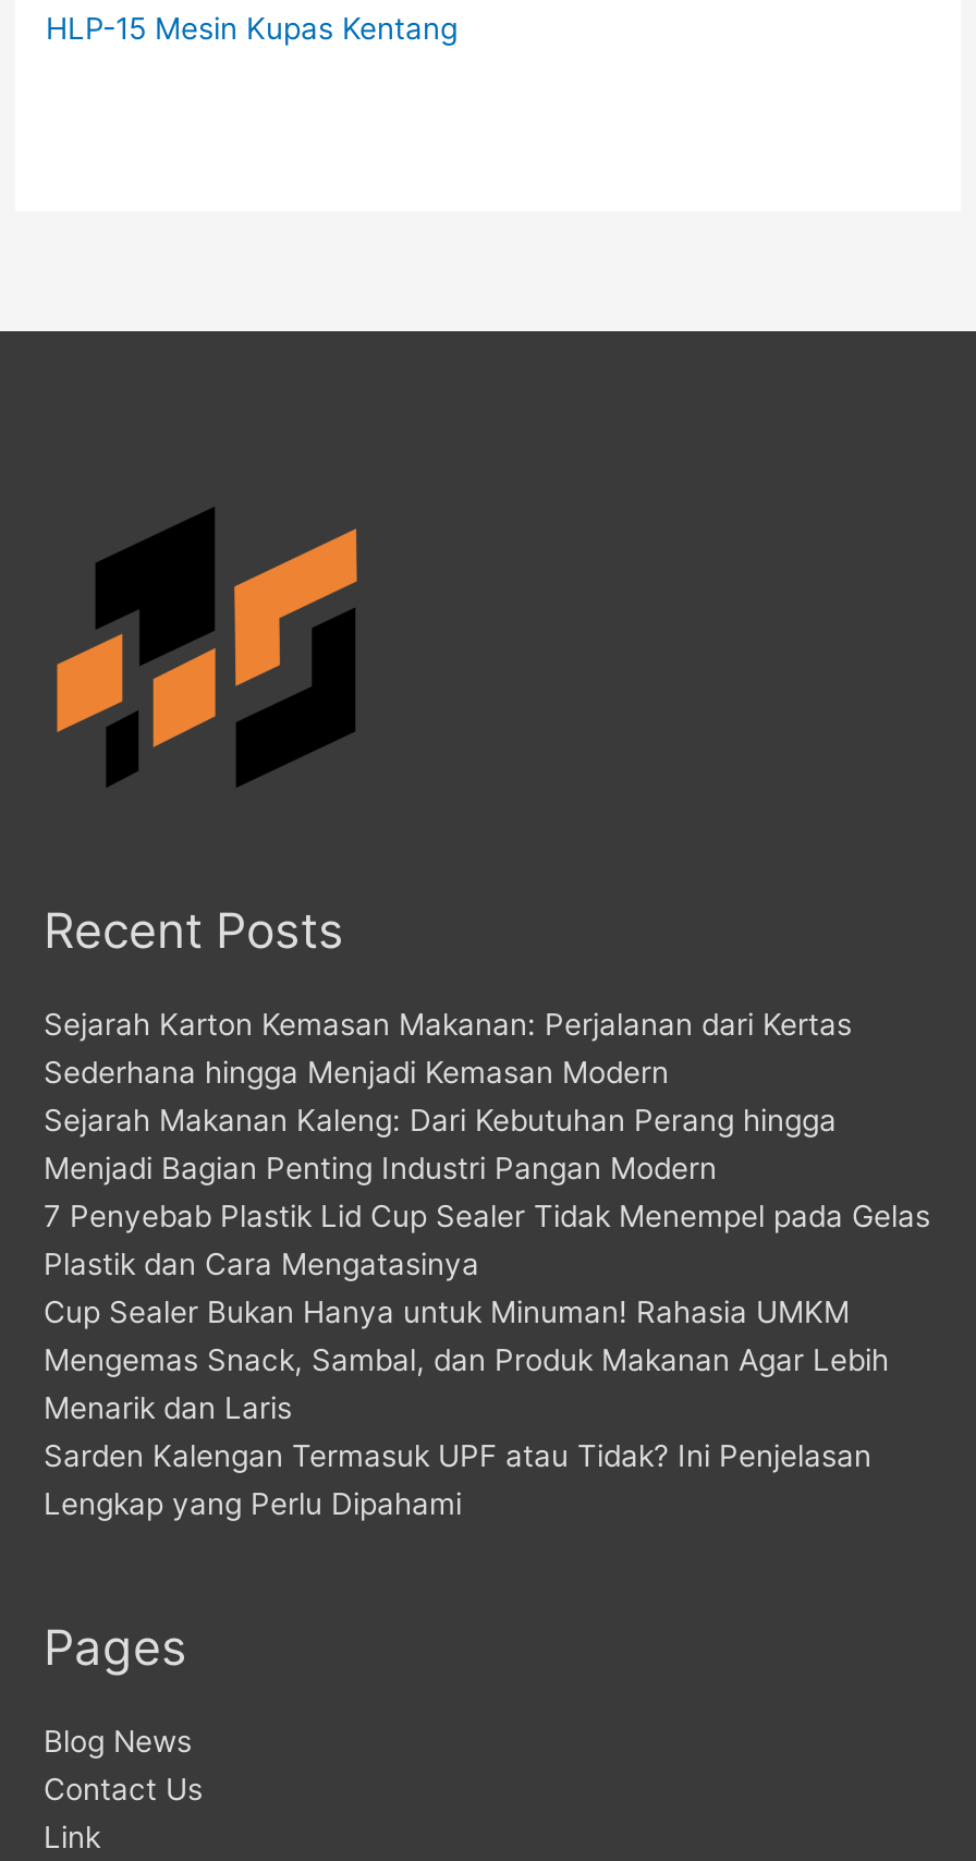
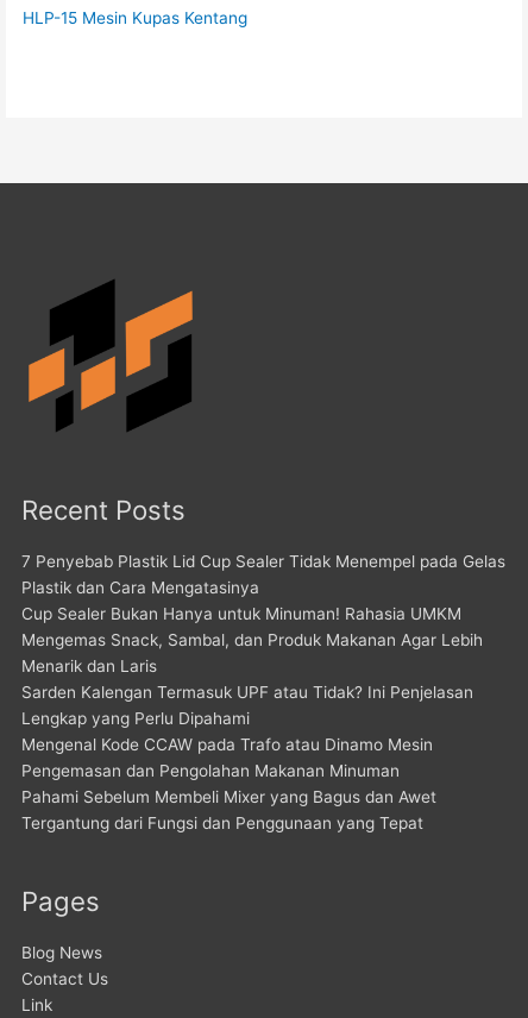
- Sejarah Karton Kemasan Makanan: Perjalanan dari Kertas
- Sederhana hingga Menjadi Kemasan Modern
- Sejarah Makanan Kaleng: Dari Kebutuhan Perang hingga
- Menjadi Bagian Penting Industri Pangan Modern

moved up: 7 Penyebab Plastik Lid Cup Sealer Tidak Menempel pada Gelas | Plastik dan Cara Mengatasinya | Cup Sealer Bukan Hanya untuk Minuman! Rahasia UMKM | Mengemas Snack, Sambal, dan Produk Makanan Agar Lebih | Menarik dan Laris | Sarden Kalengan Termasuk UPF atau Tidak? Ini Penjelasan | Lengkap yang Perlu Dipahami

+ Mengenal Kode CCAW pada Trafo atau Dinamo Mesin
+ Pengemasan dan Pengolahan Makanan Minuman
+ Pahami Sebelum Membeli Mixer yang Bagus dan Awet
+ Tergantung dari Fungsi dan Penggunaan yang Tepat
